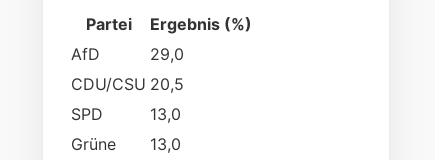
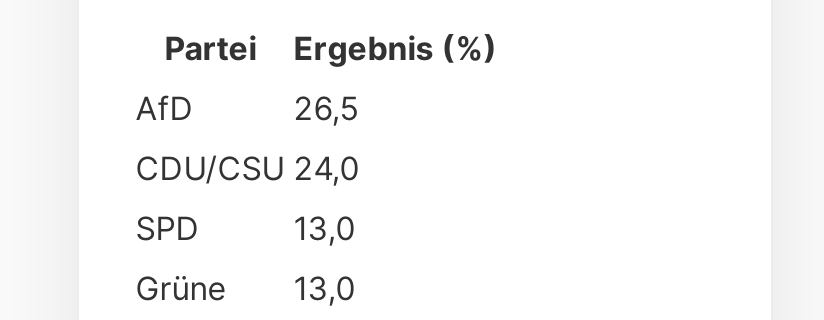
- 29,0
+ 26,5

- CDU/CSU 20,5
+ CDU/CSU 24,0
